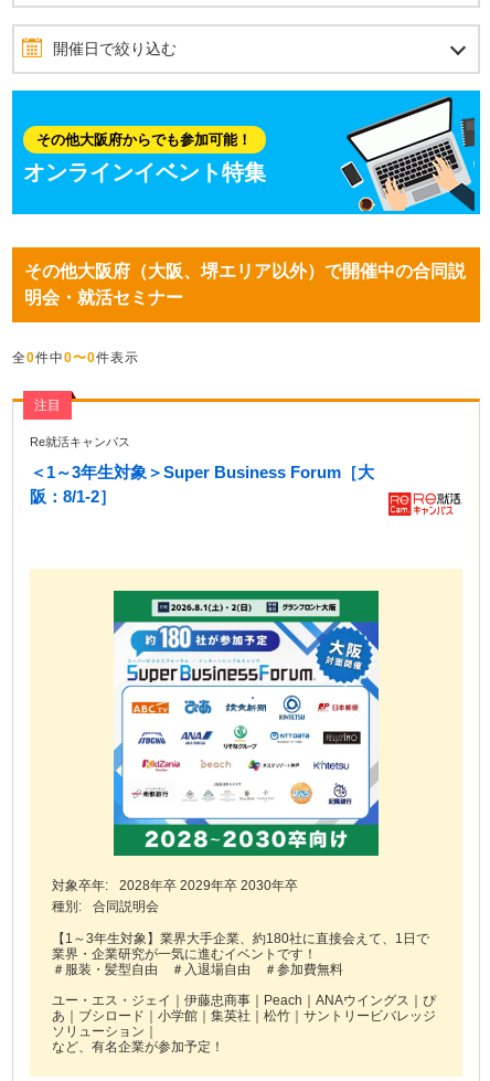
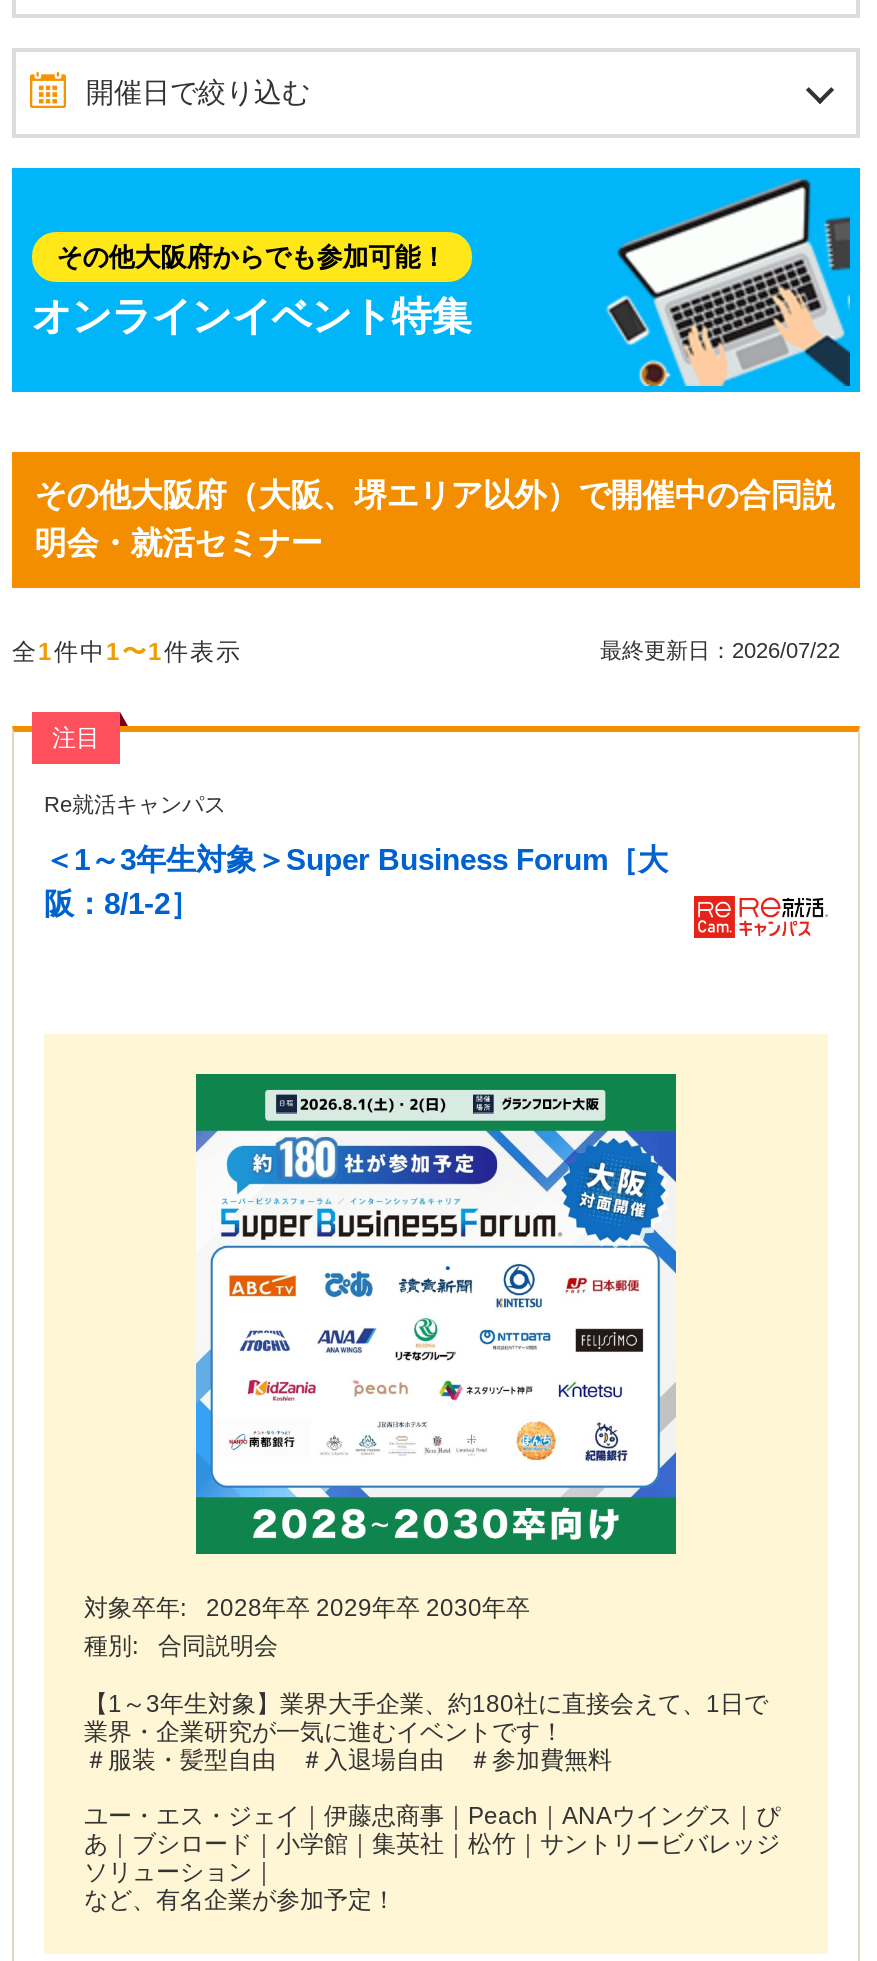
- 全0件中0〜0件表示
+ 全1件中1〜1件表示
+ 最終更新日：2026/07/22
